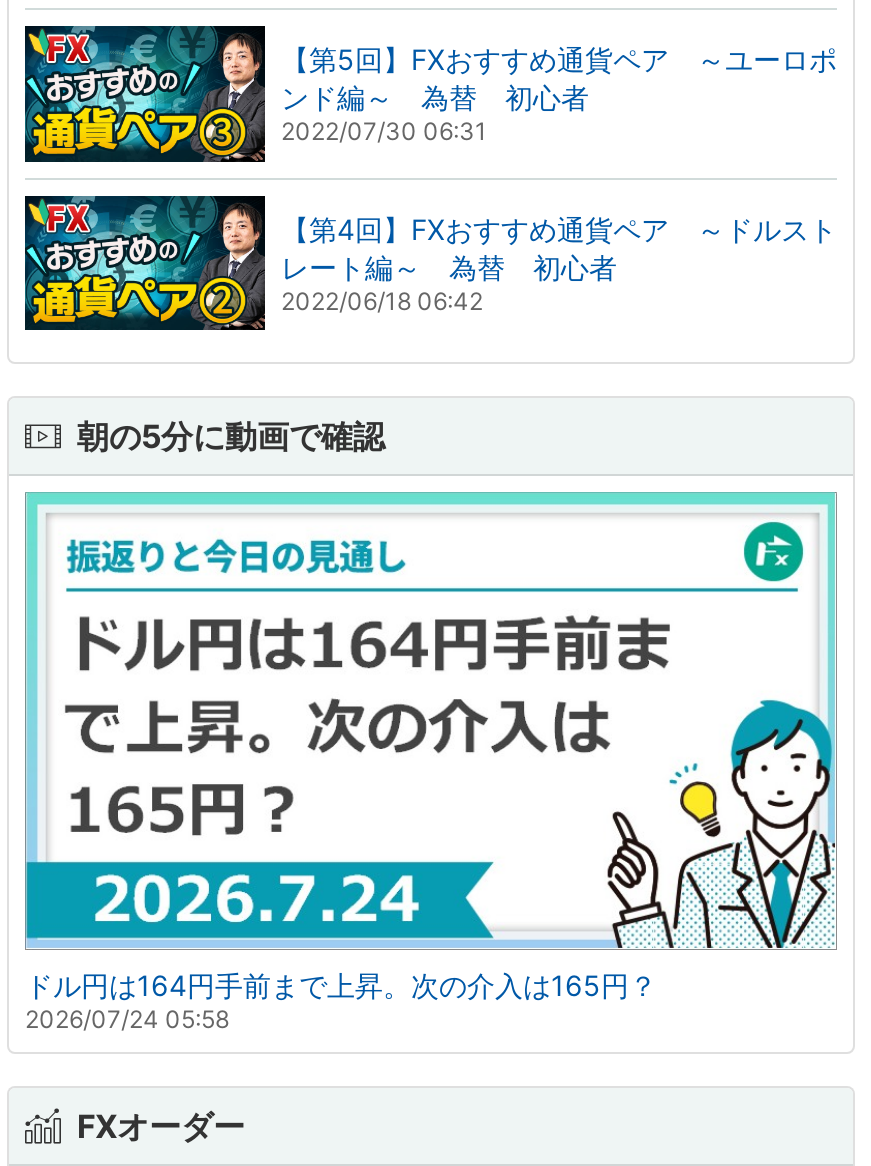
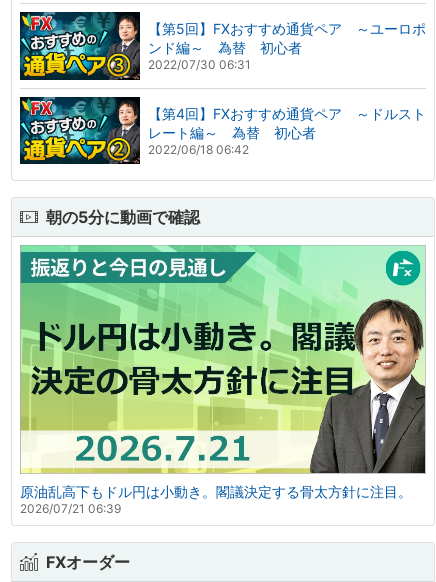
- [image]
- ドル円は164円手前まで上昇。次の介入は165円？
- 2026/07/24 05:58
+ [image]
+ 原油乱高下もドル円は小動き。閣議決定する骨太方針に注目。
+ 2026/07/21 06:39
